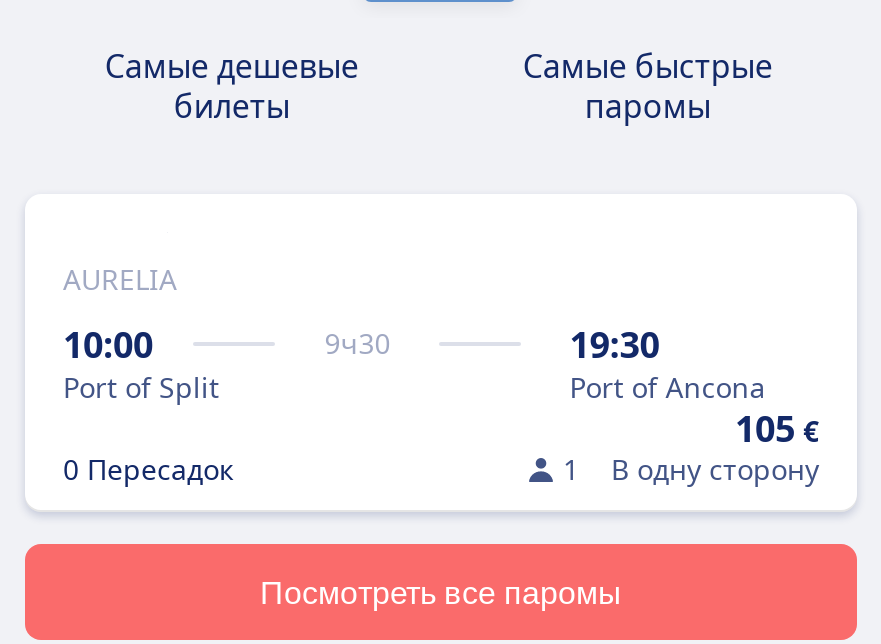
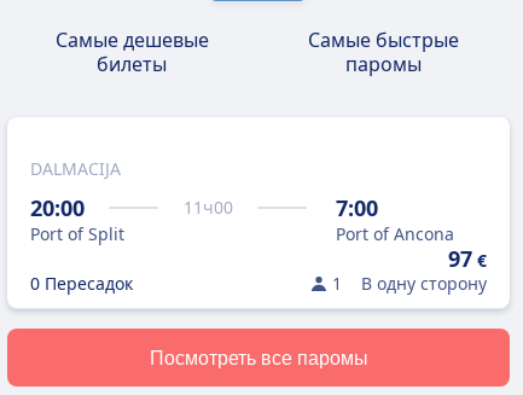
- AURELIA
+ DALMACIJA

- 10:00
- 9ч30
+ 20:00
+ 11ч00

- 19:30
+ 7:00

- 105 €
+ 97 €
